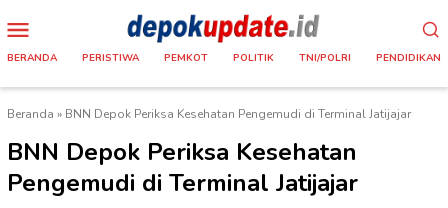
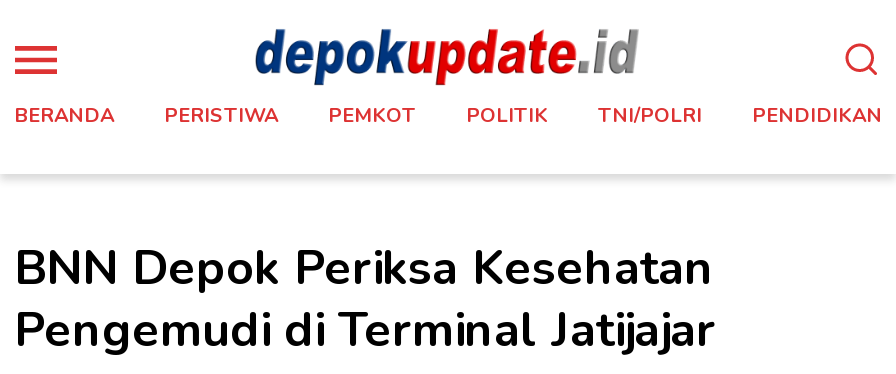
- Beranda» BNN Depok Periksa Kesehatan Pengemudi di Terminal Jatijajar
